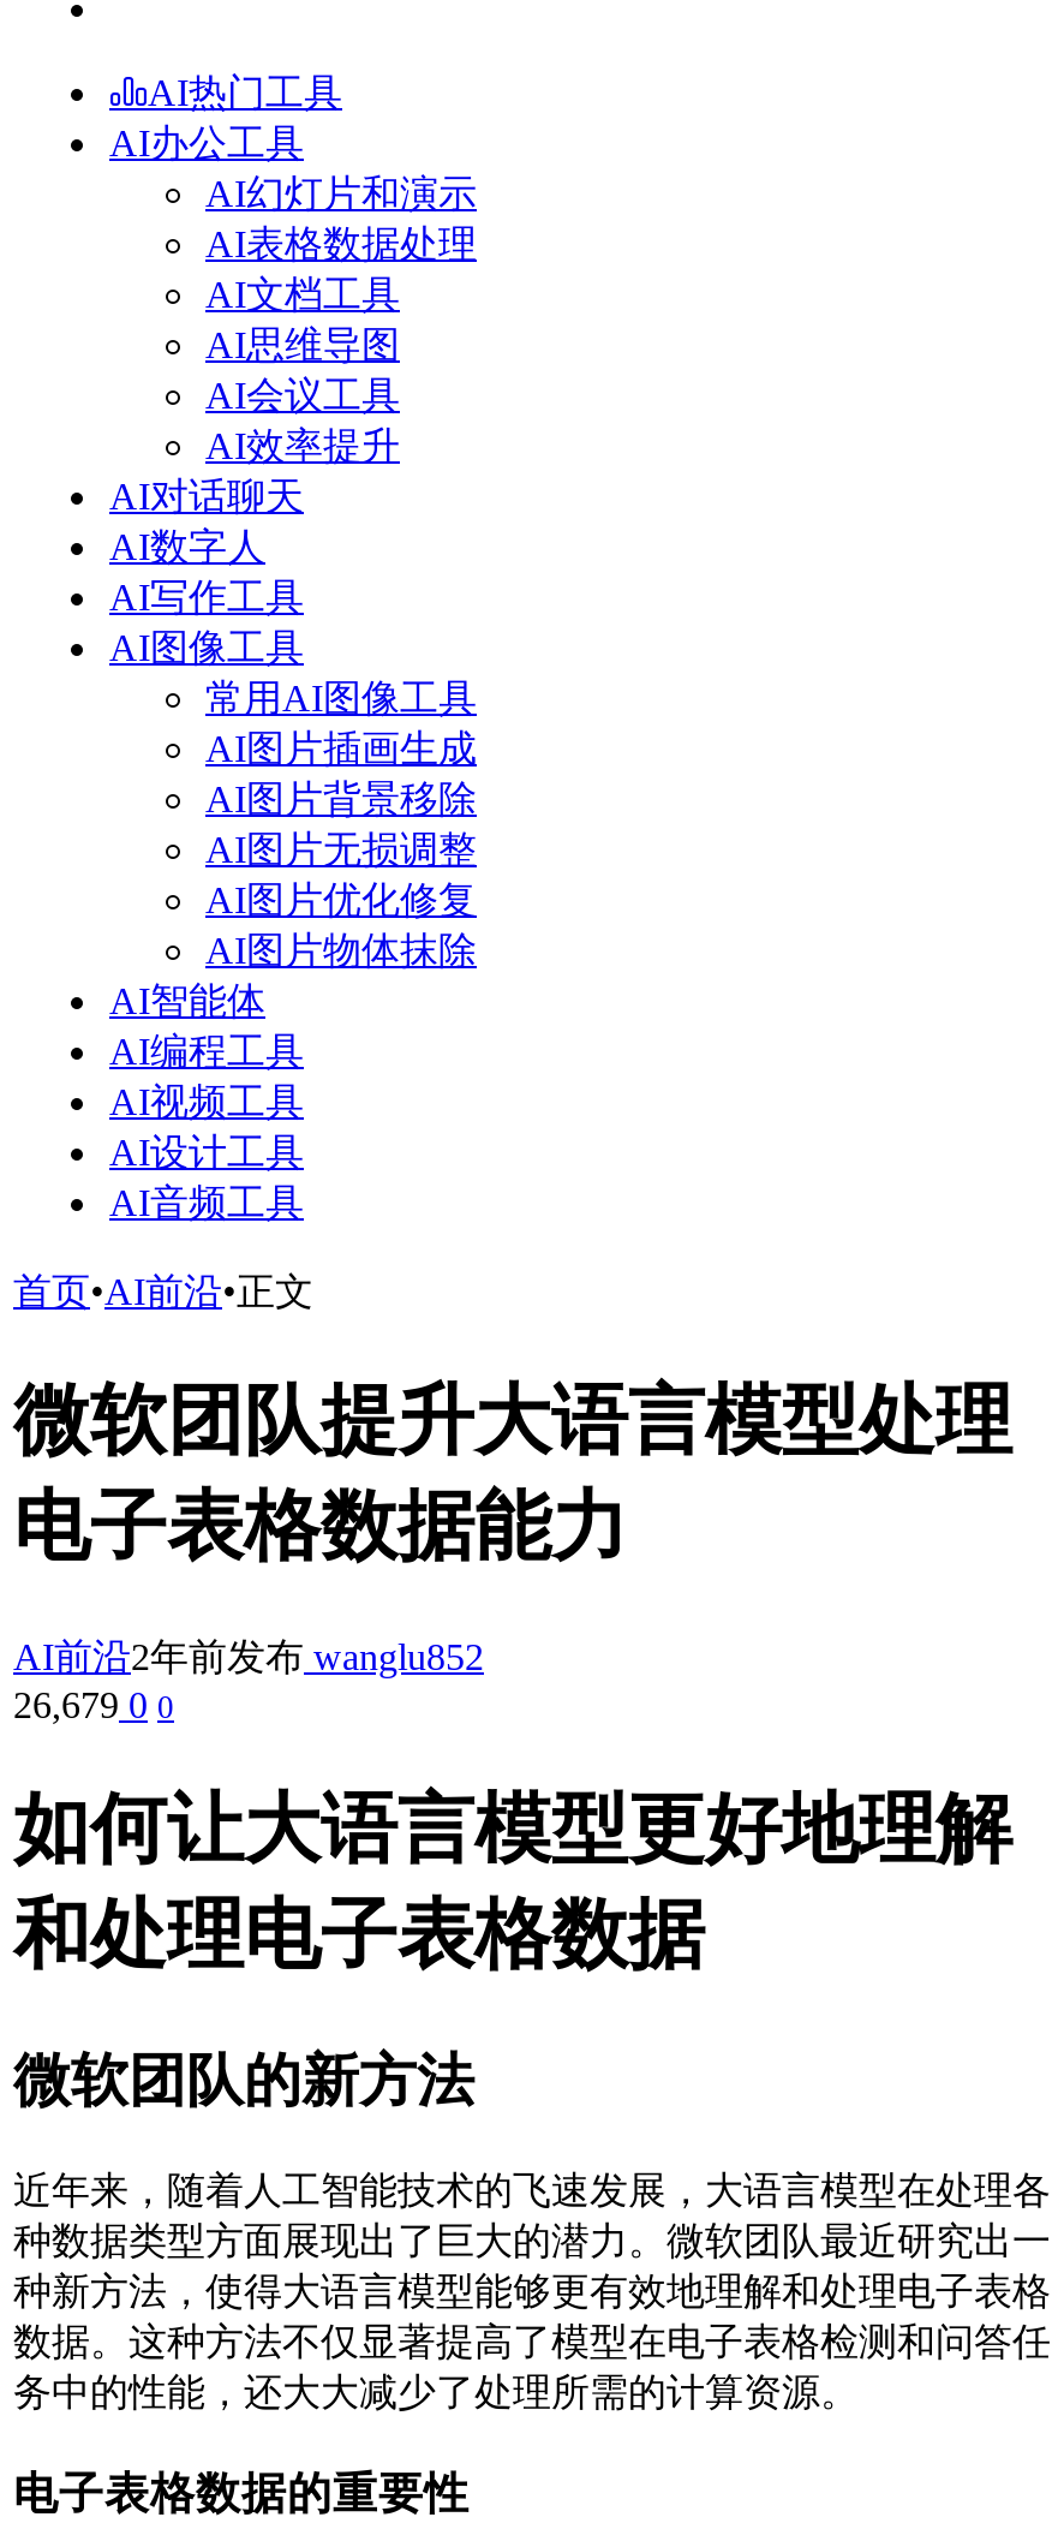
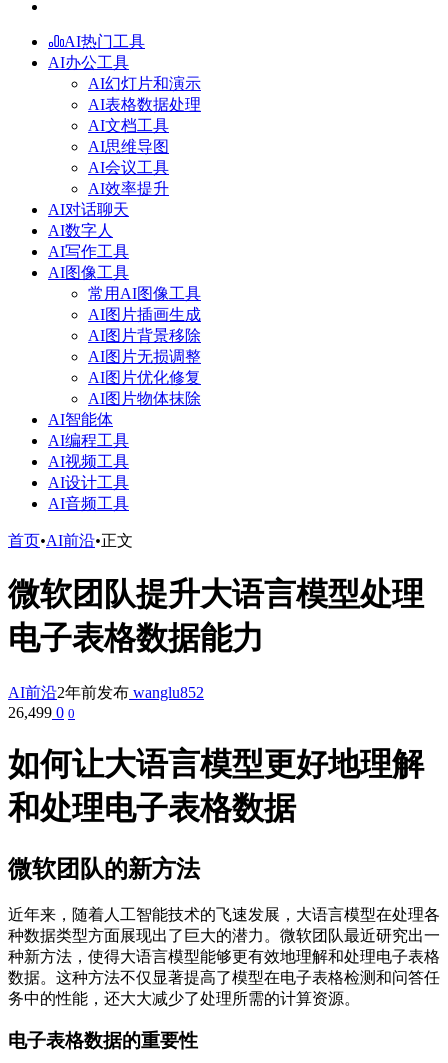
- 26,679 0 0
+ 26,499 0 0
